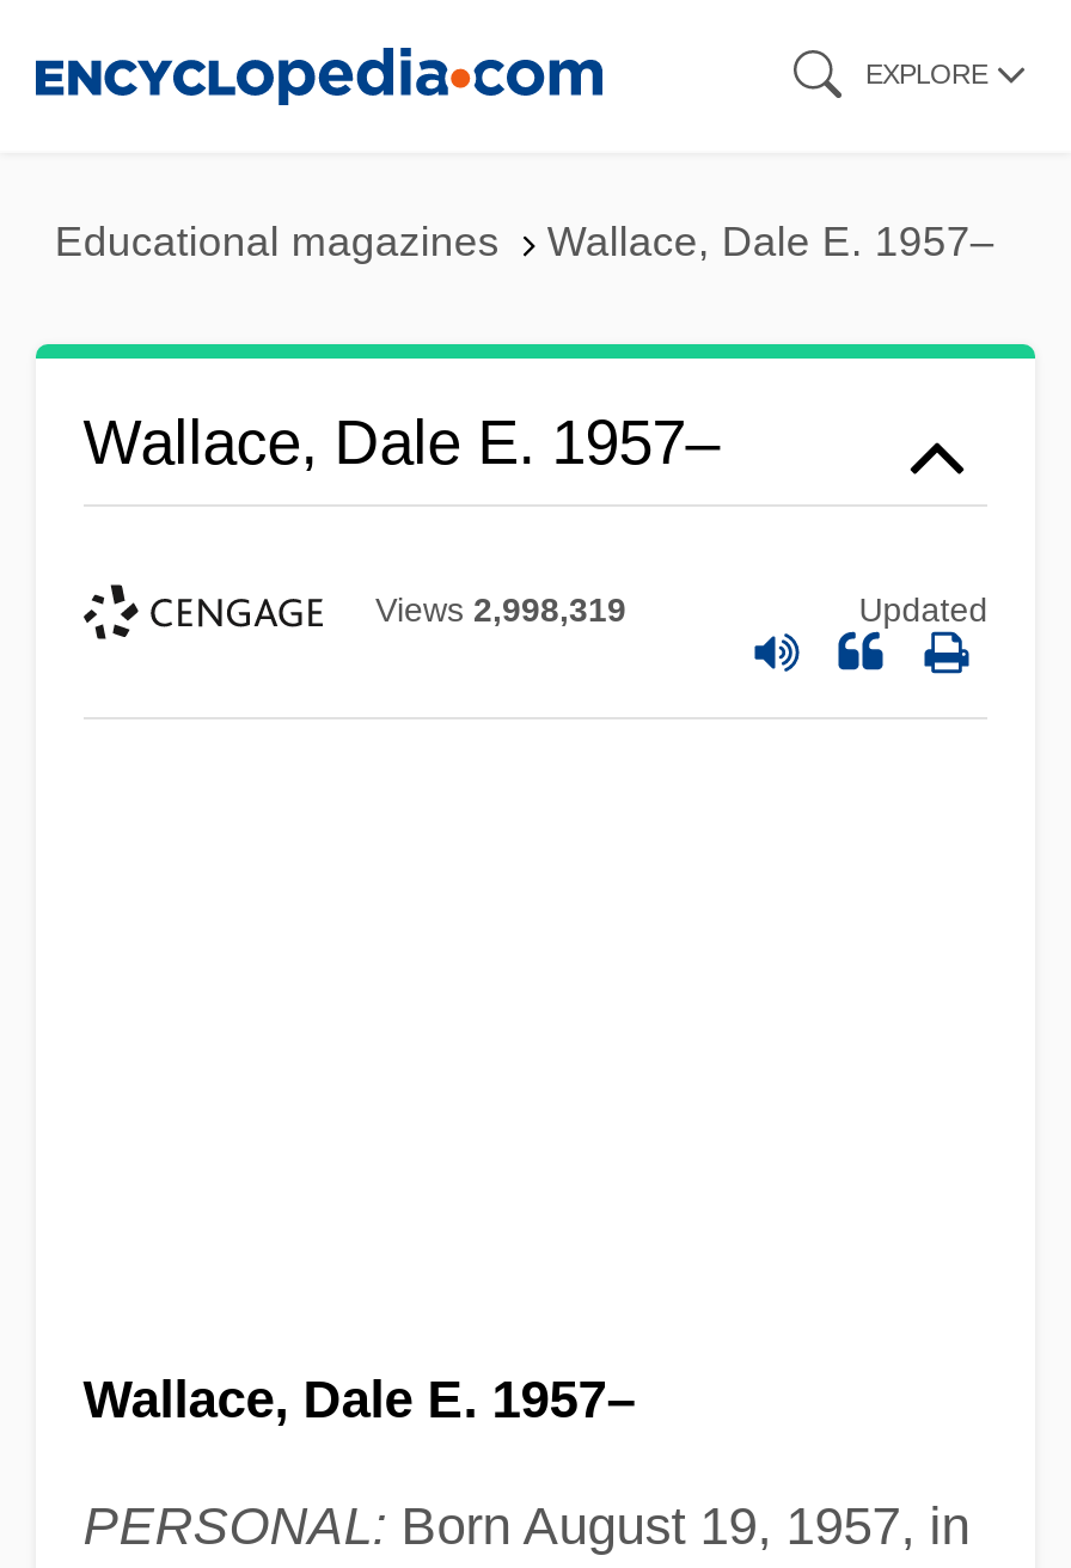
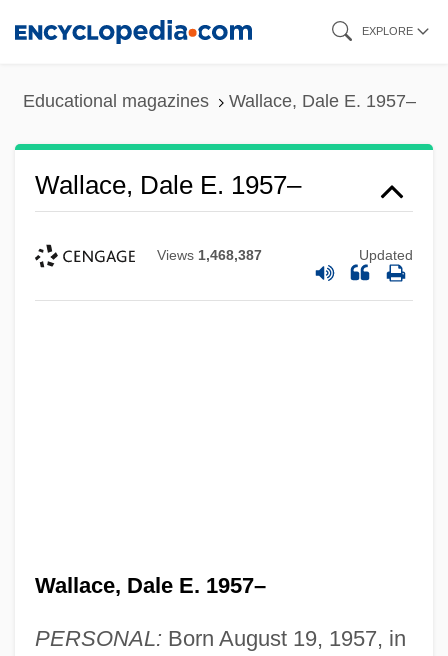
- Views 2,998,319
+ Views 1,468,387
